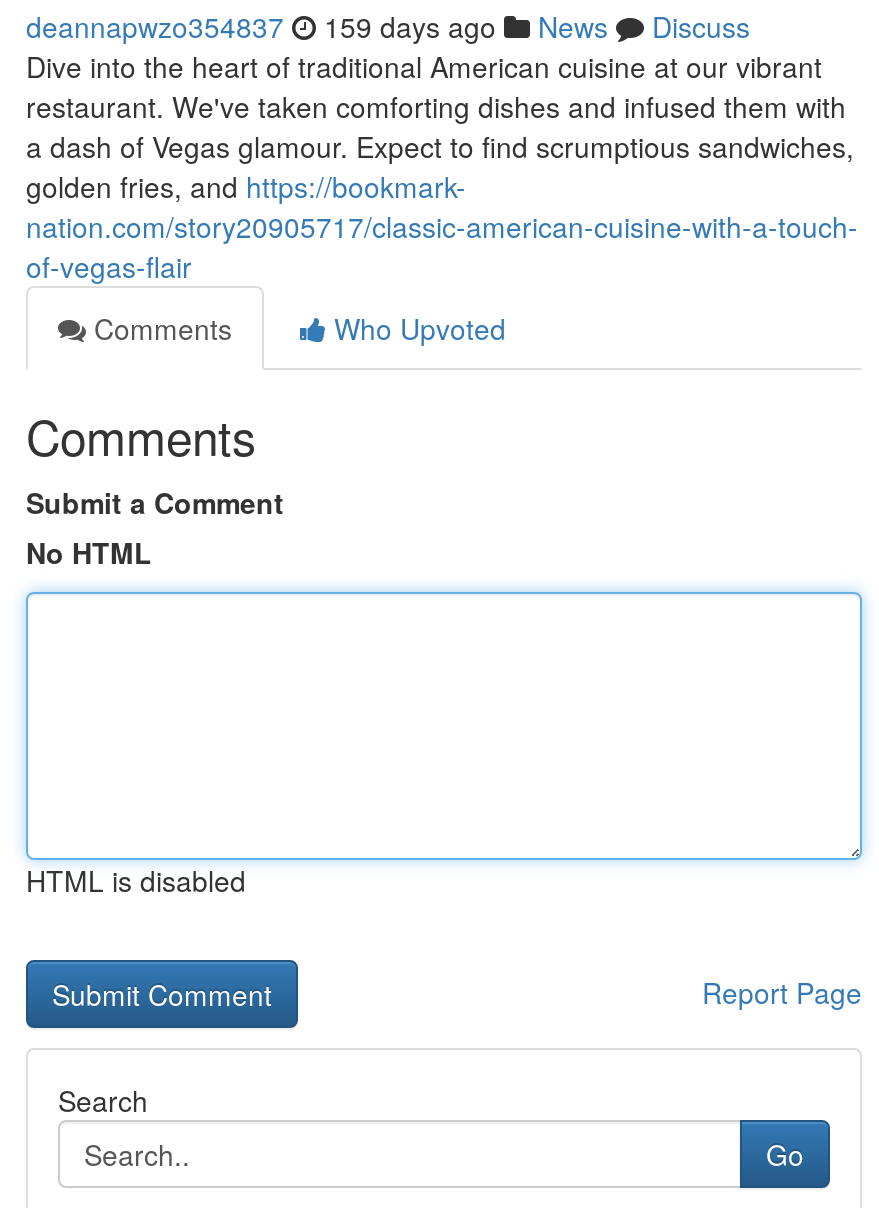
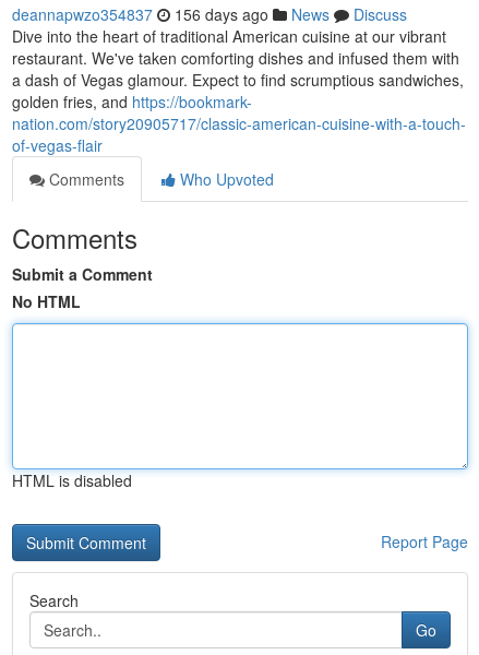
- deannapwzo354837 159 days ago News Discuss
+ deannapwzo354837 156 days ago News Discuss
